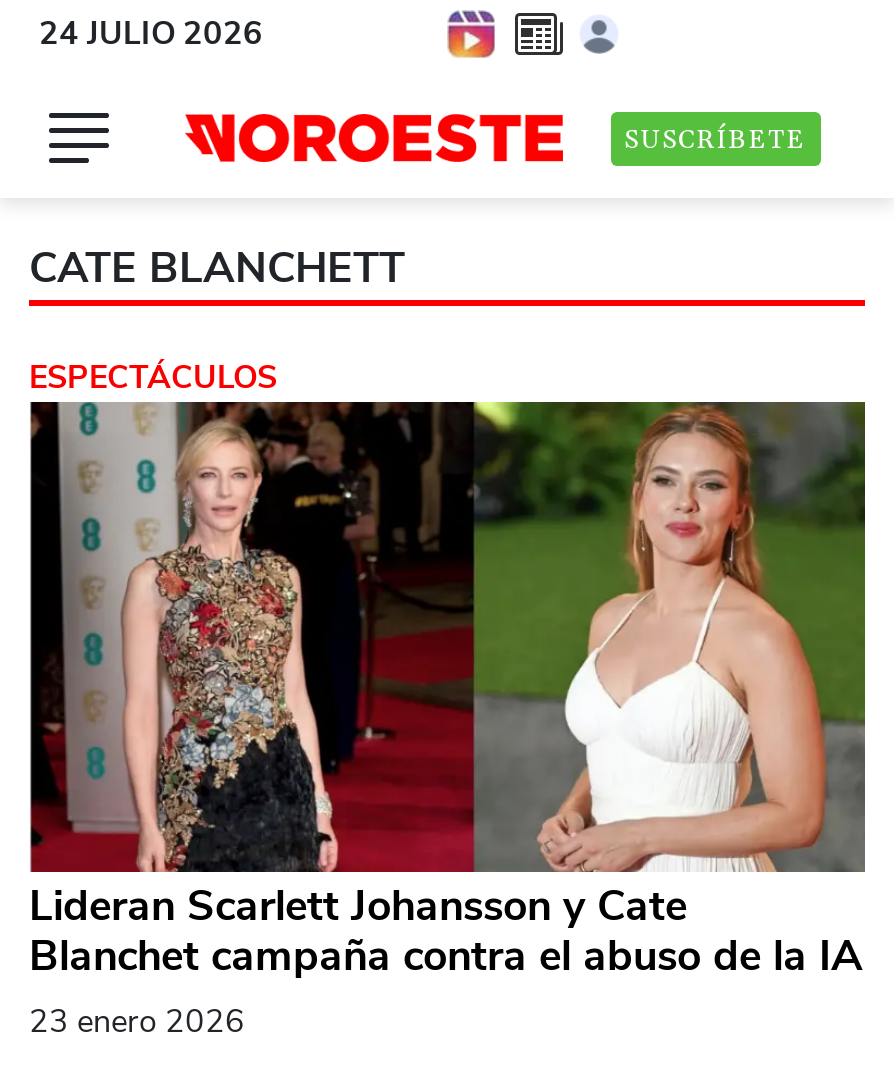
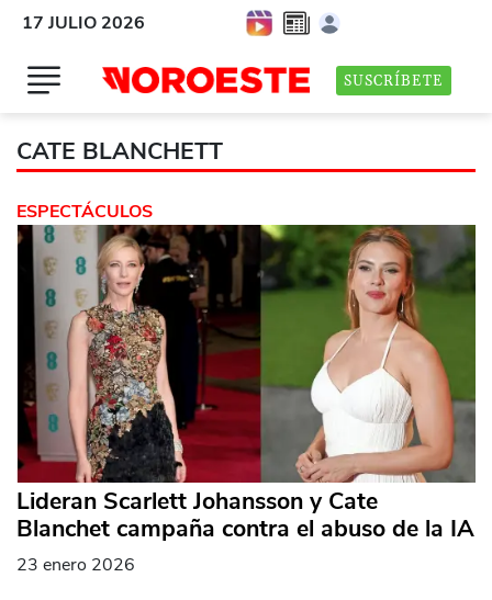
- 24 JULIO 2026
+ 17 JULIO 2026
